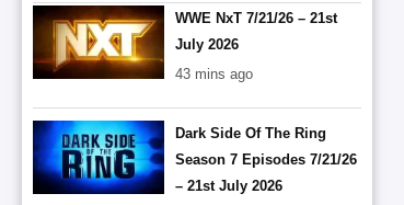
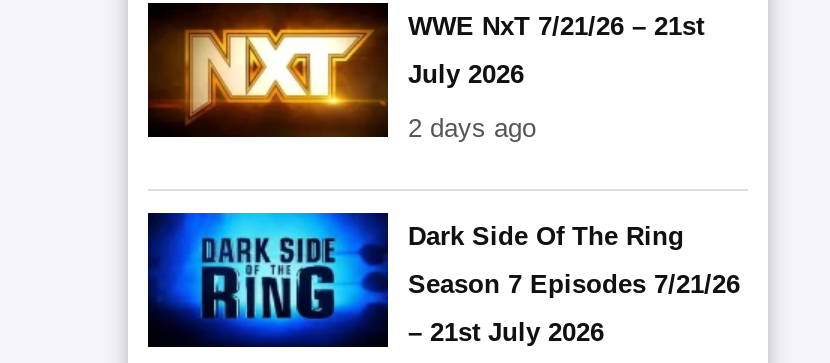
- 43 mins ago
+ 2 days ago
